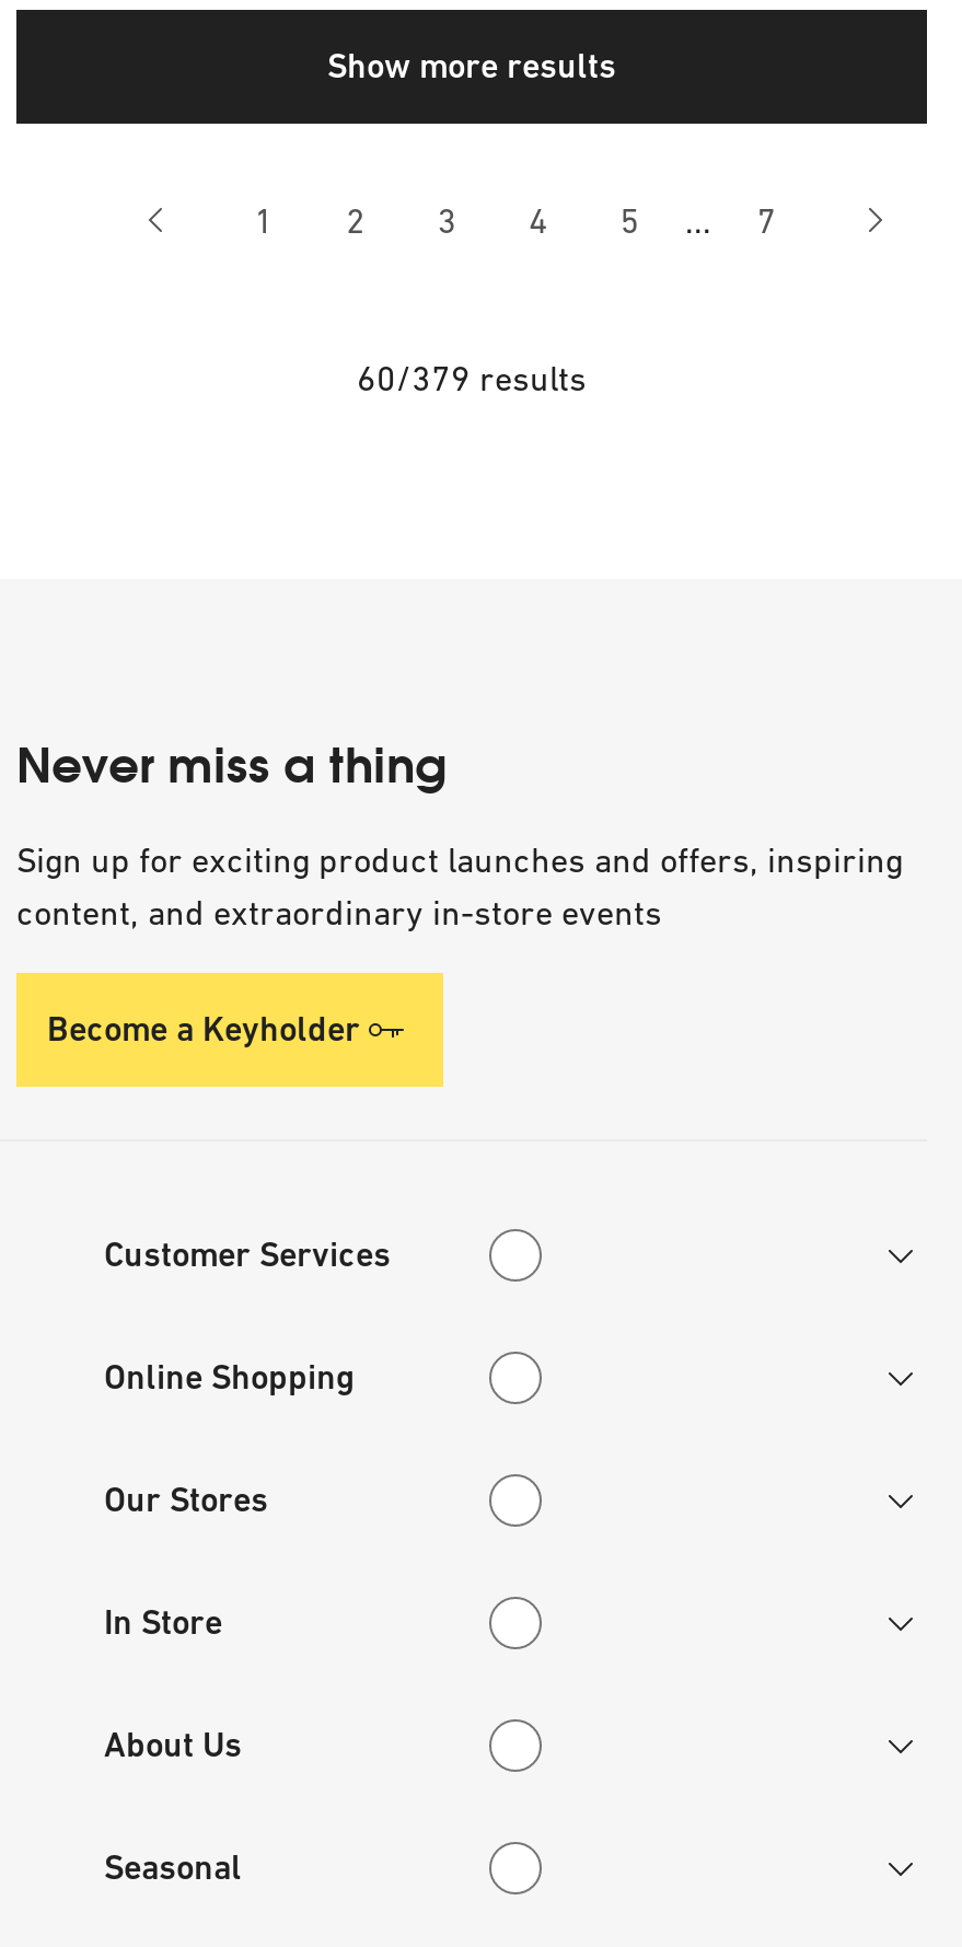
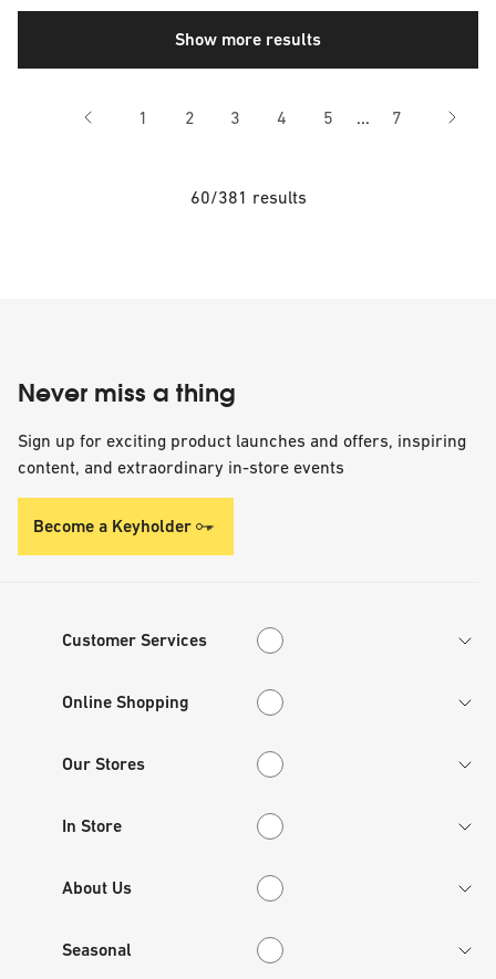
- 60/379 results
+ 60/381 results
